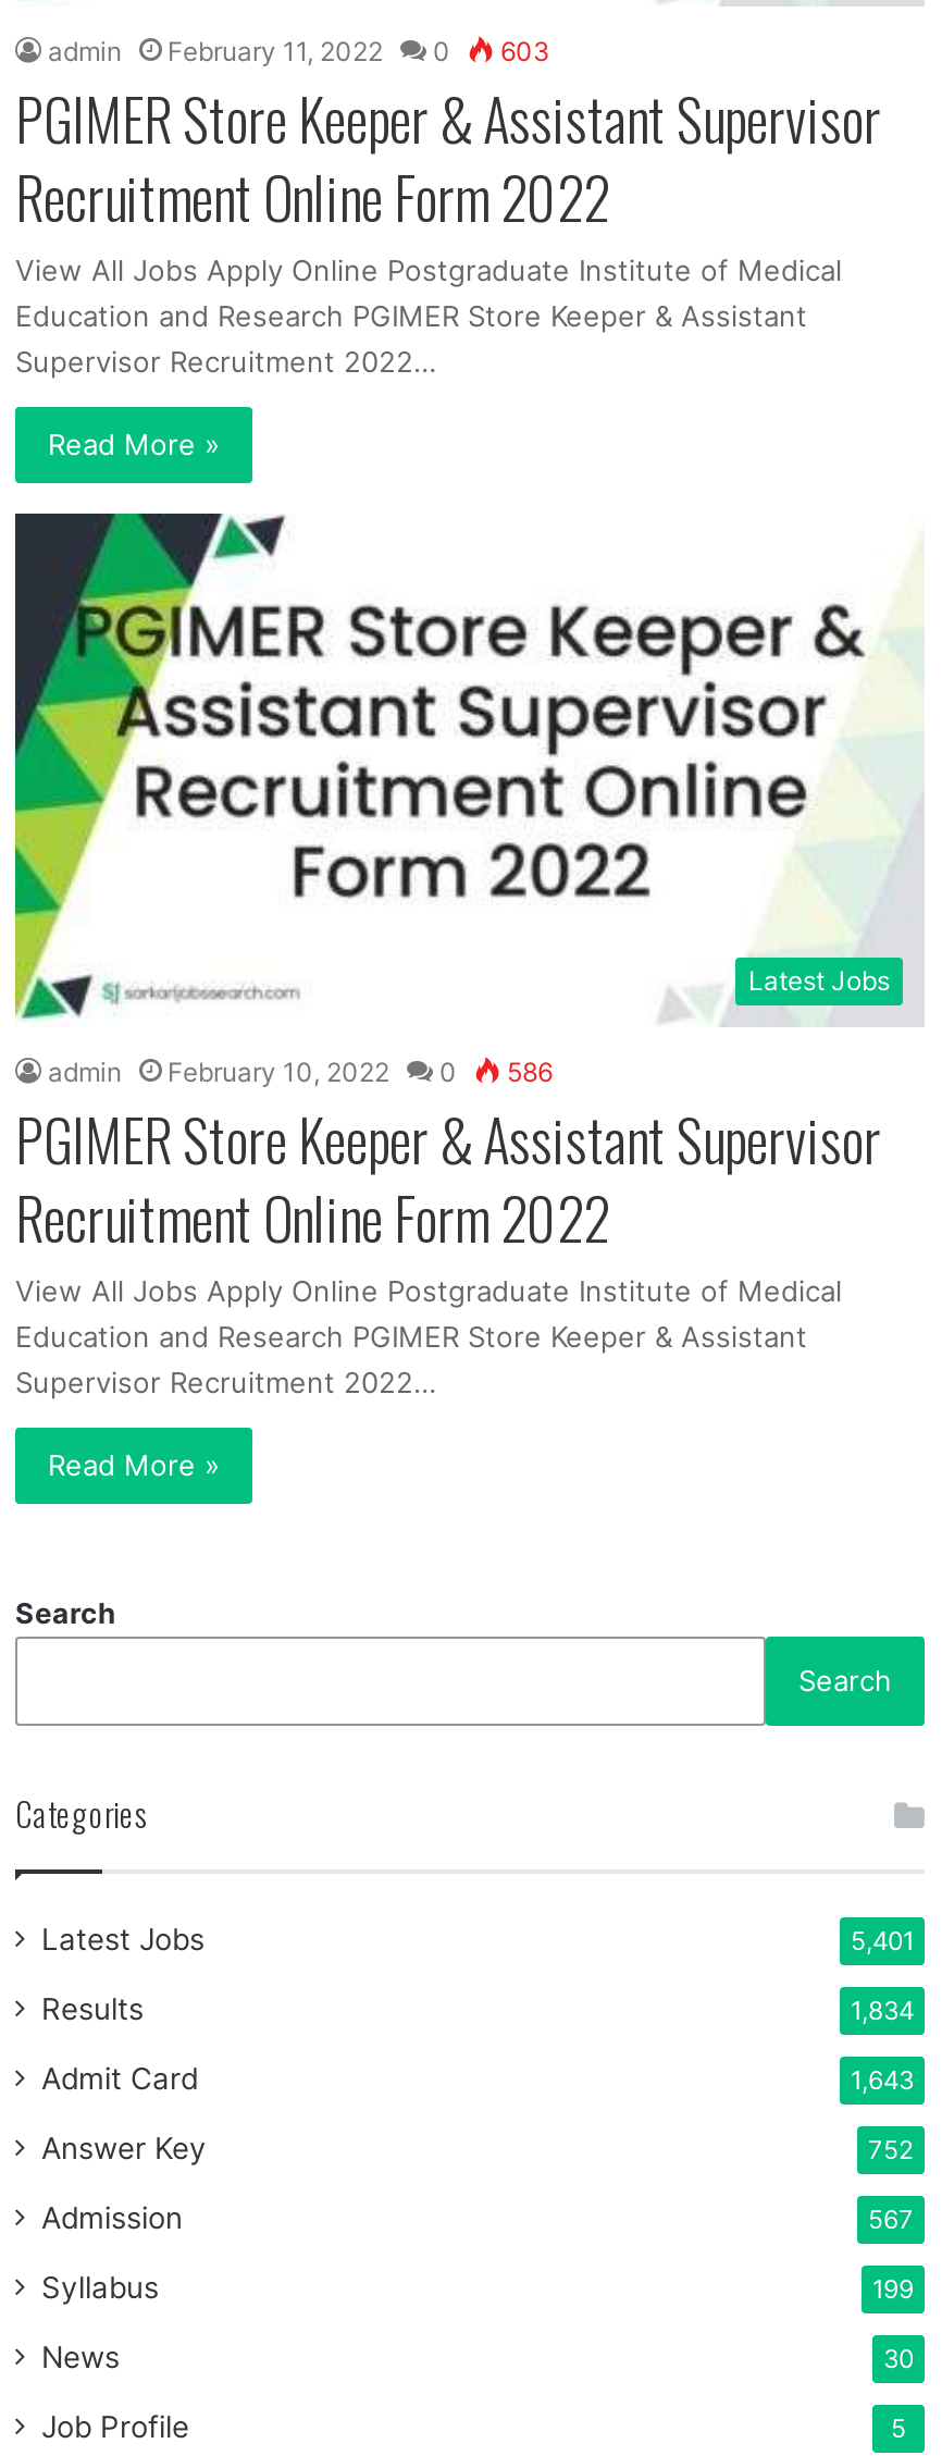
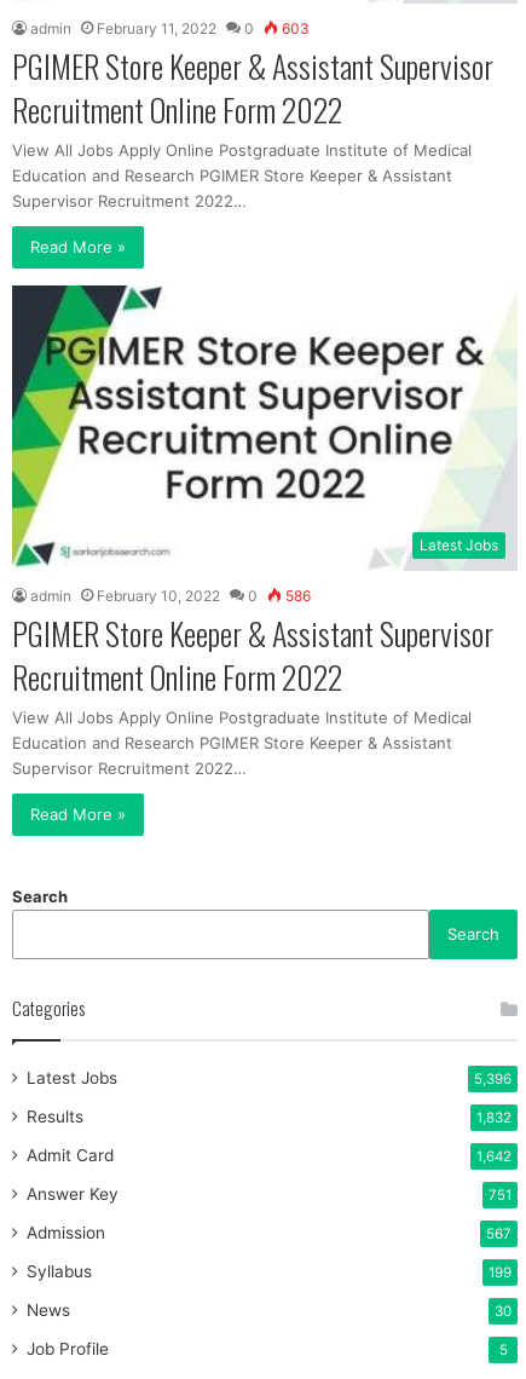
- 5,401
+ 5,396

- 1,834
+ 1,832

- 1,643
+ 1,642

- 752
+ 751
